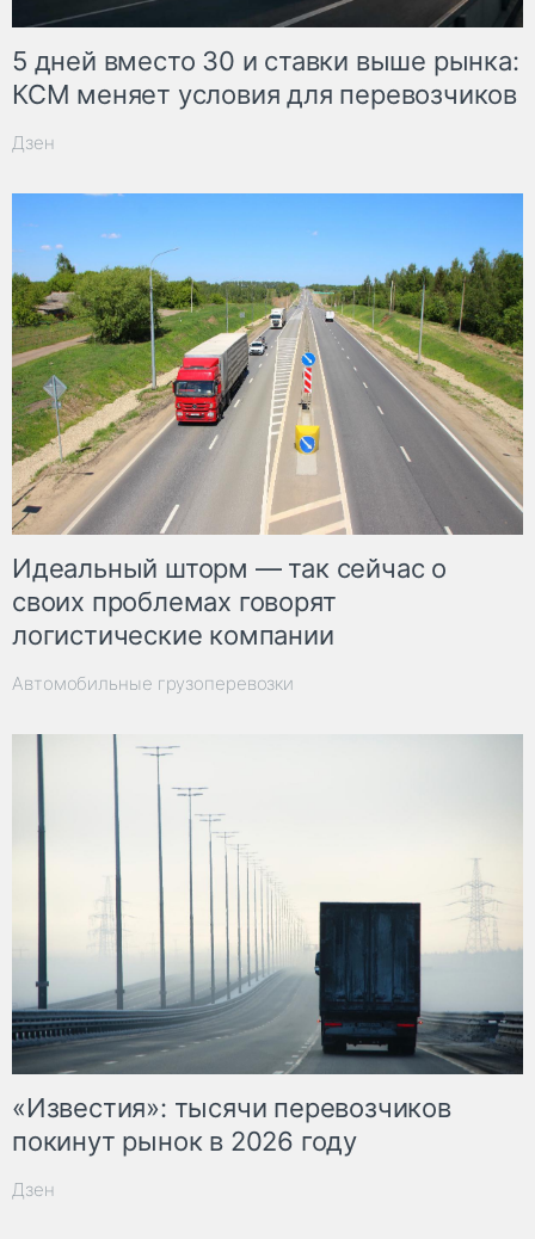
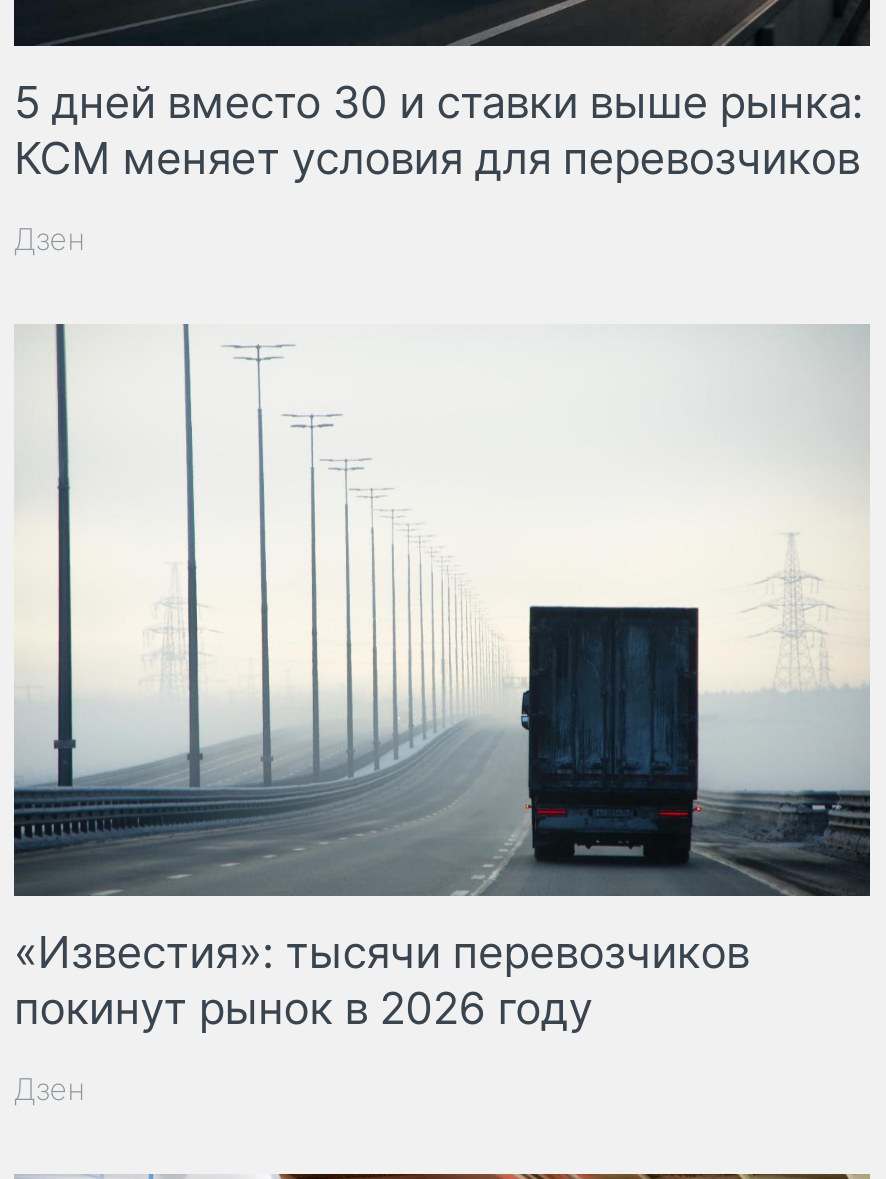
- [image]
- Идеальный шторм — так сейчас о
- своих проблемах говорят
- логистические компании
- Автомобильные грузоперевозки
